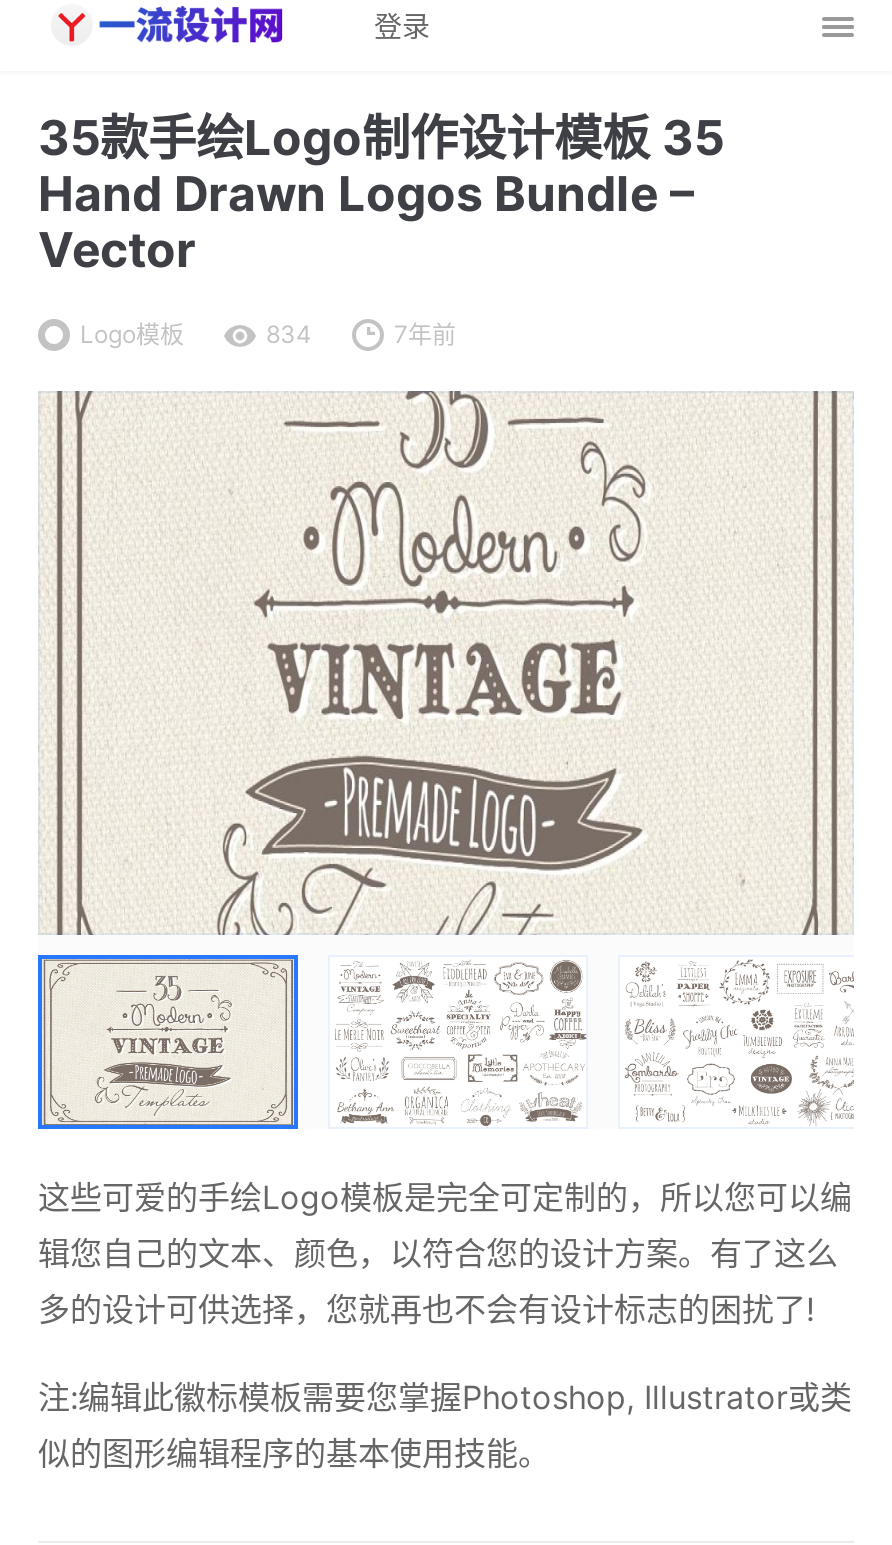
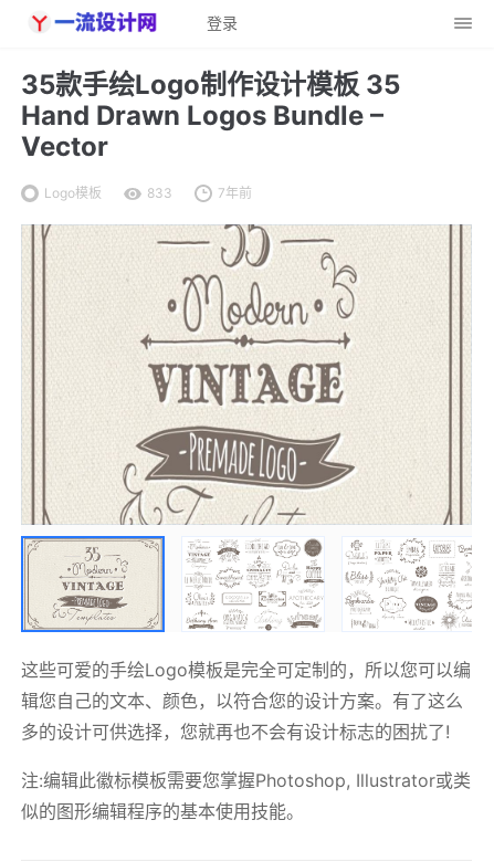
- 834
+ 833
